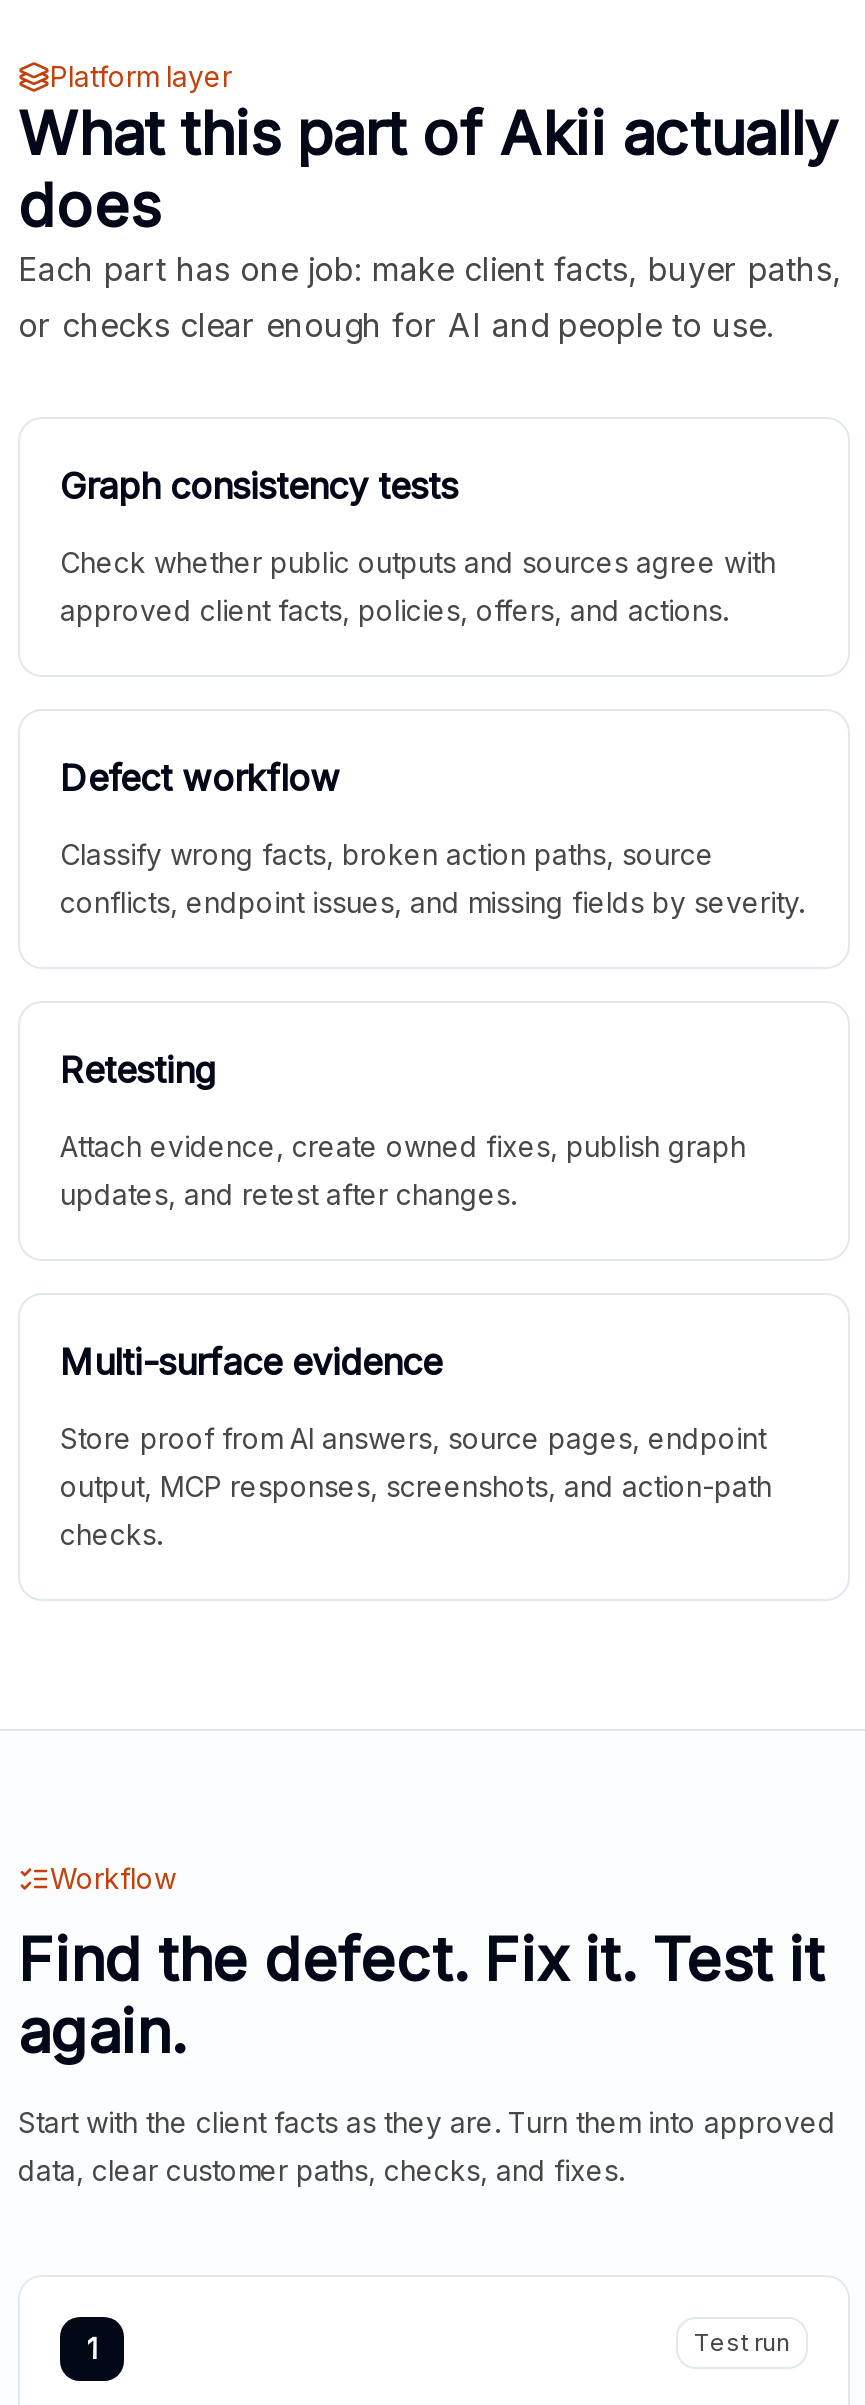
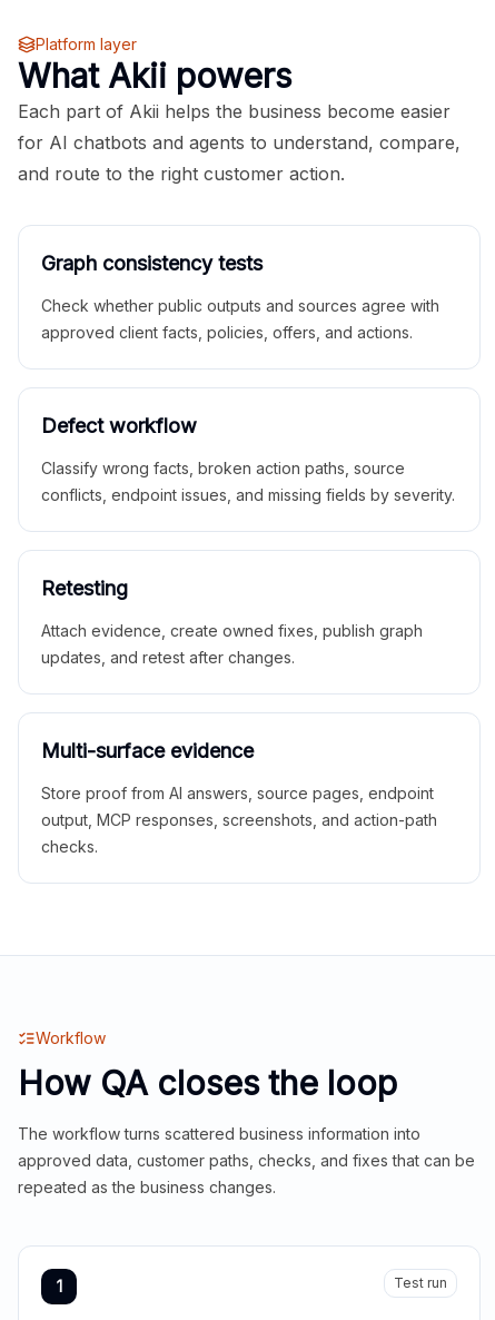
- What this part of Akii actually
- does
- Each part has one job: make client facts, buyer paths,
- or checks clear enough for AI and people to use.
+ What Akii powers
+ Each part of Akii helps the business become easier
+ for AI chatbots and agents to understand, compare,
+ and route to the right customer action.

- Find the defect. Fix it. Test it
- again.
+ How QA closes the loop

- Start with the client facts as they are. Turn them into approved
- data, clear customer paths, checks, and fixes.
+ The workflow turns scattered business information into
+ approved data, customer paths, checks, and fixes that can be
+ repeated as the business changes.
